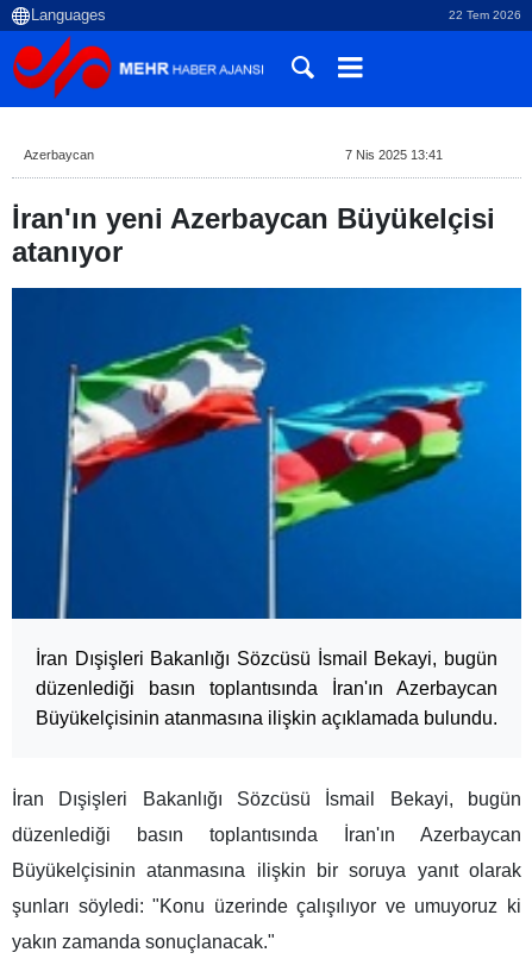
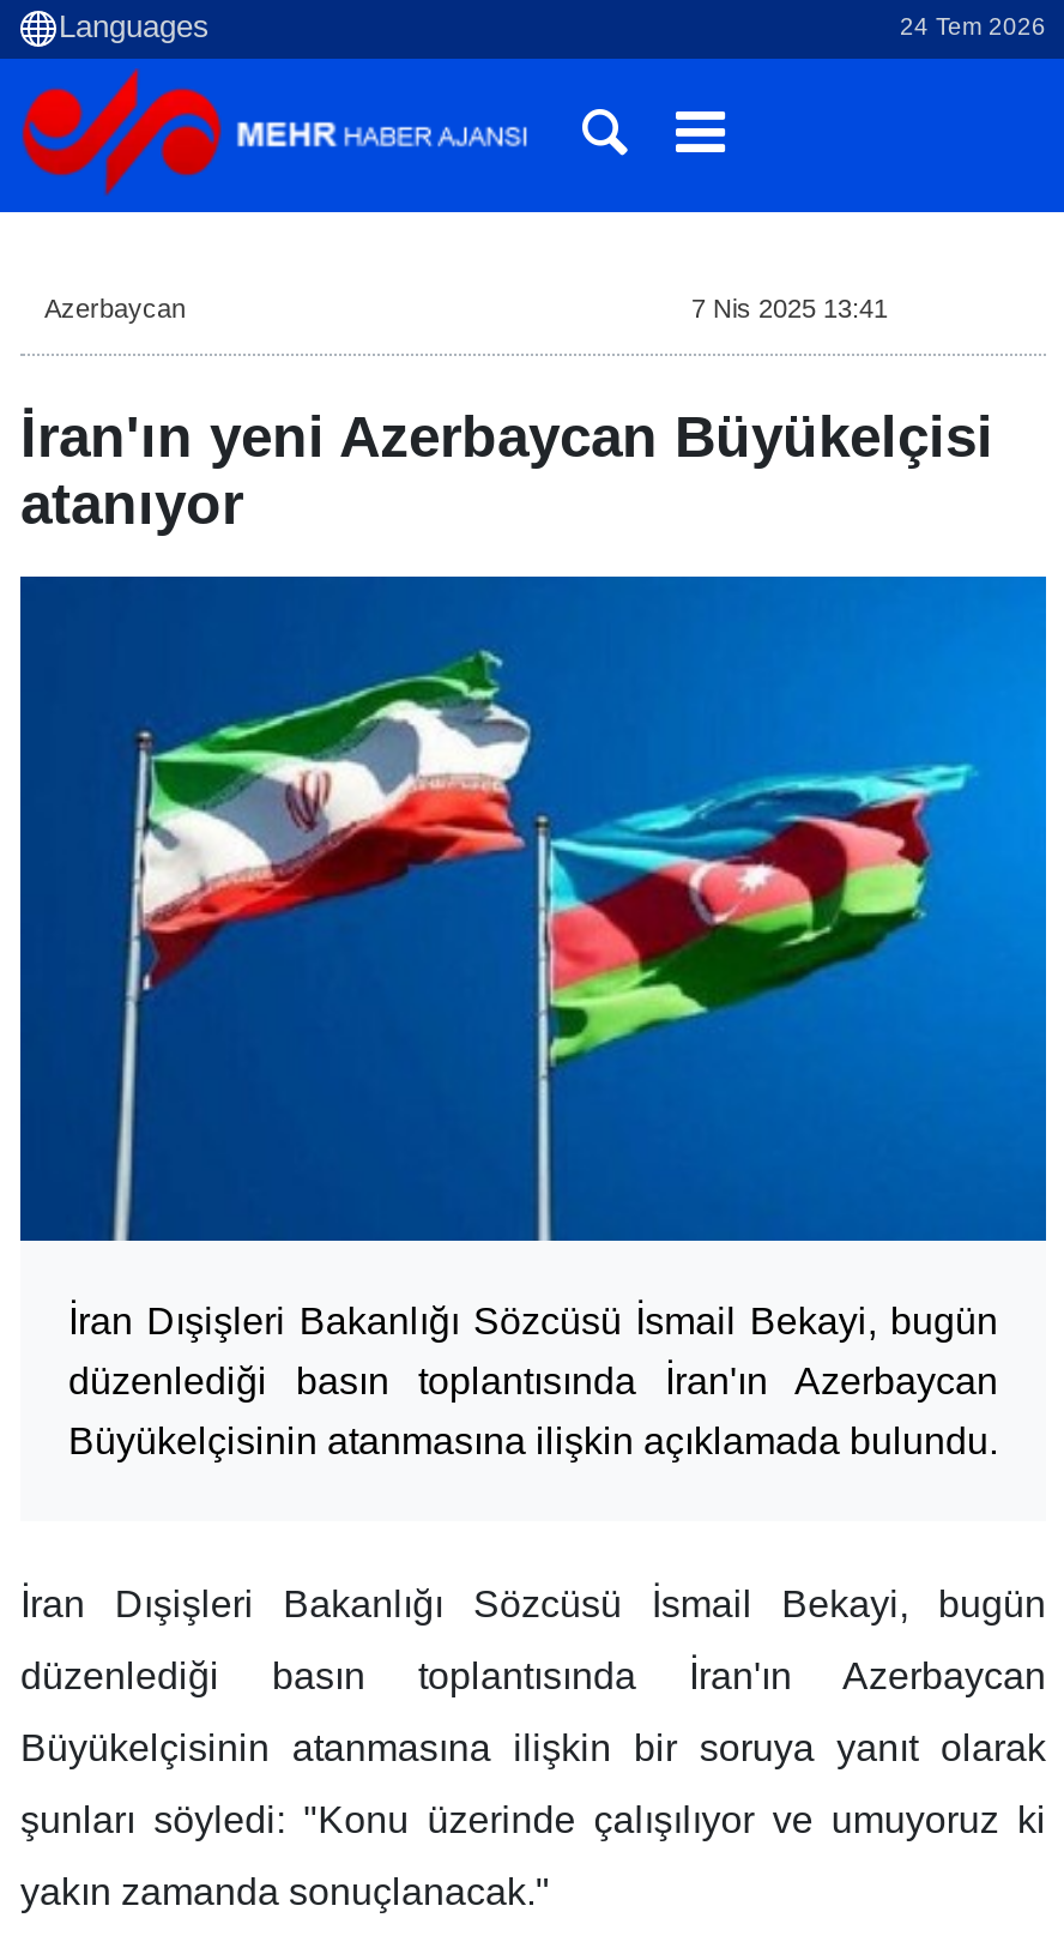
- 22 Tem 2026
+ 24 Tem 2026
